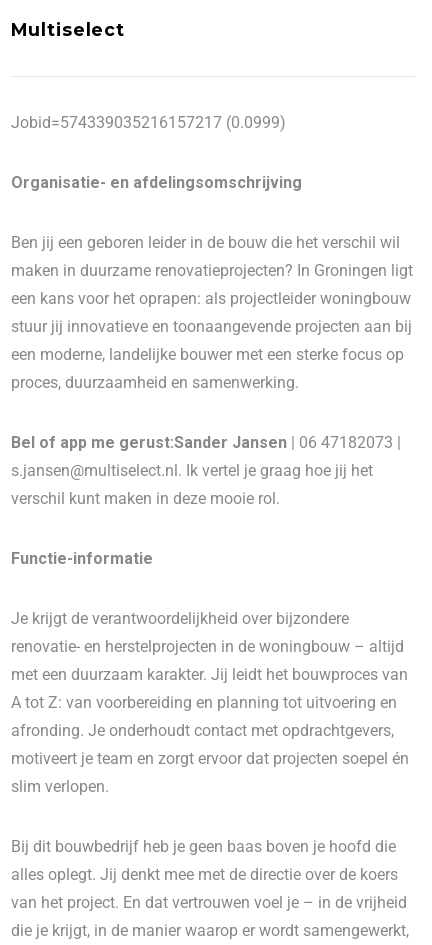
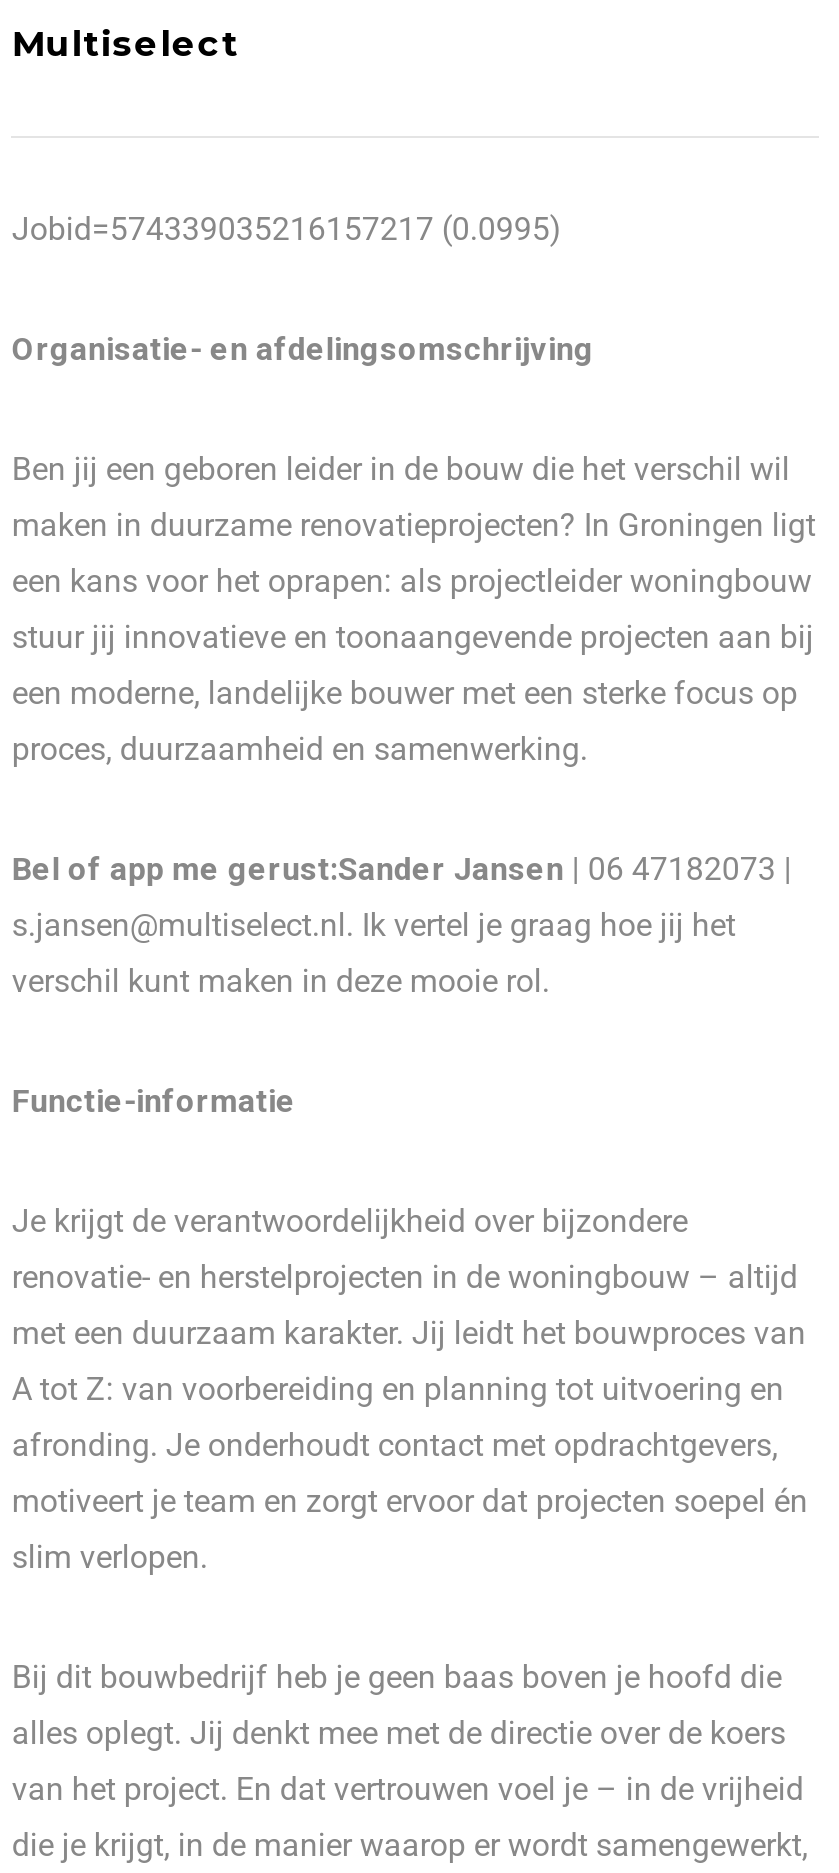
- Jobid=574339035216157217 (0.0999)
+ Jobid=574339035216157217 (0.0995)
